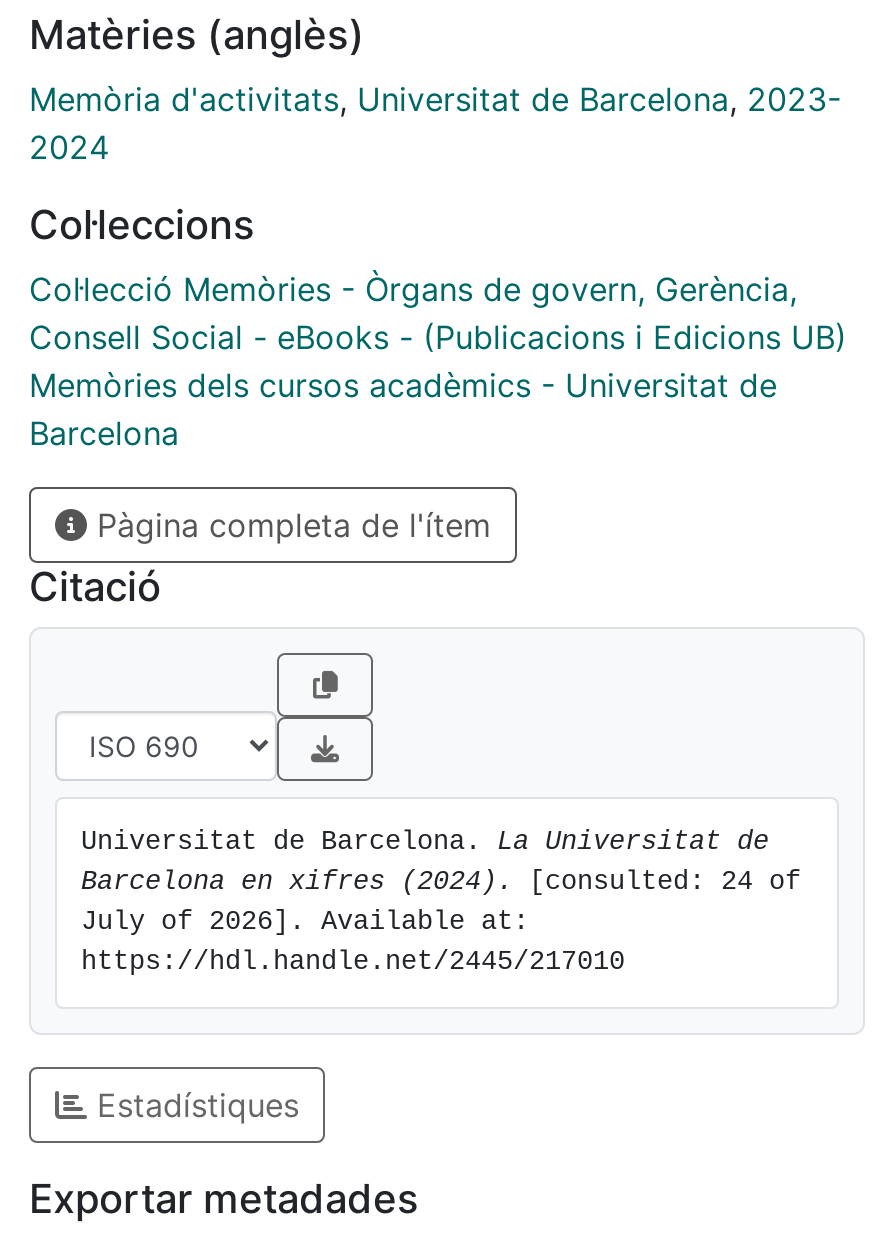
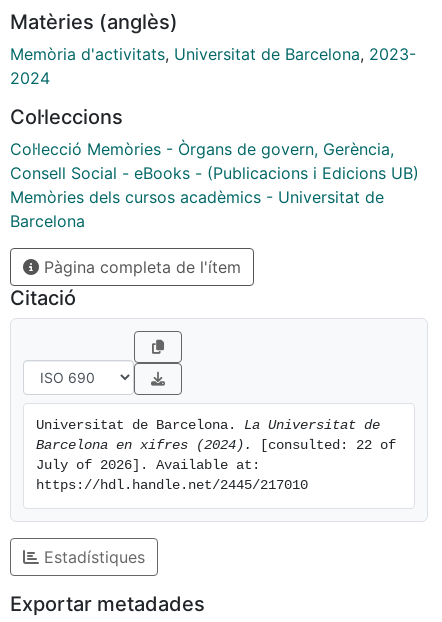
- Barcelona en xifres (2024). [consulted: 24 of
+ Barcelona en xifres (2024). [consulted: 22 of
